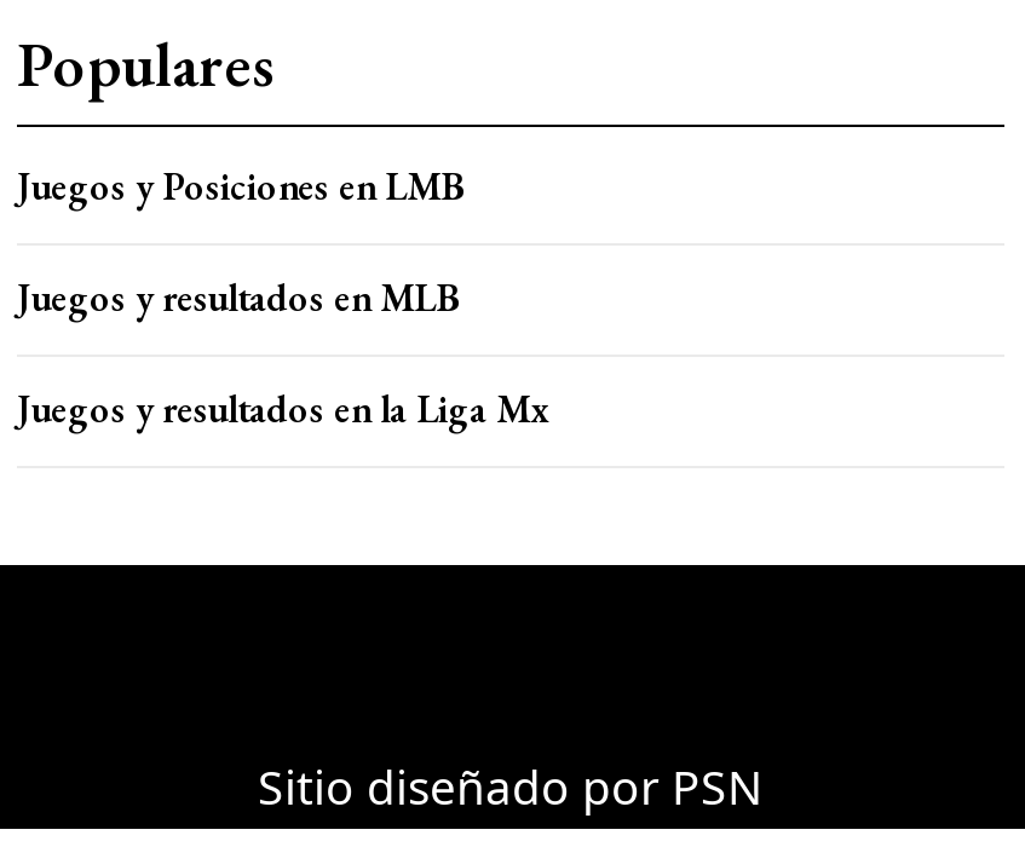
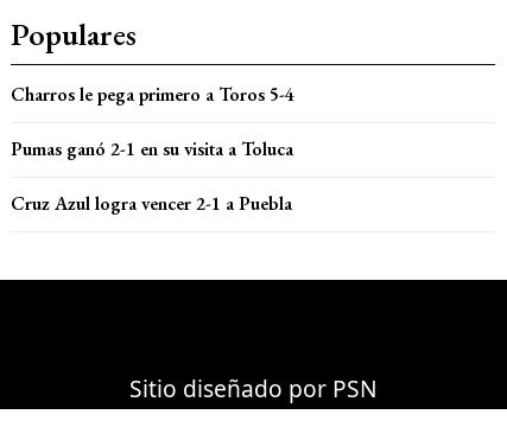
- Juegos y Posiciones en LMB
+ Charros le pega primero a Toros 5-4

- Juegos y resultados en MLB
+ Pumas ganó 2-1 en su visita a Toluca

- Juegos y resultados en la Liga Mx
+ Cruz Azul logra vencer 2-1 a Puebla
